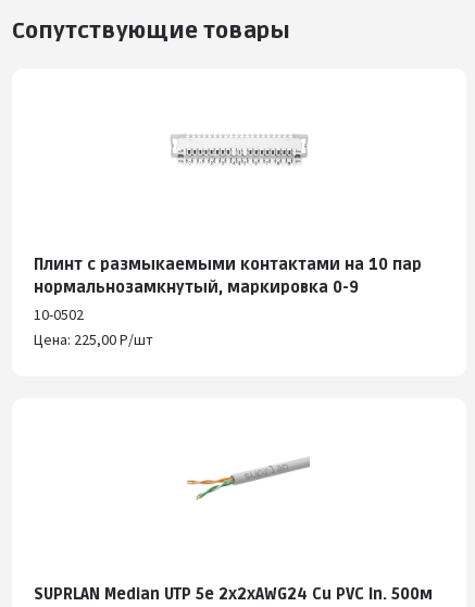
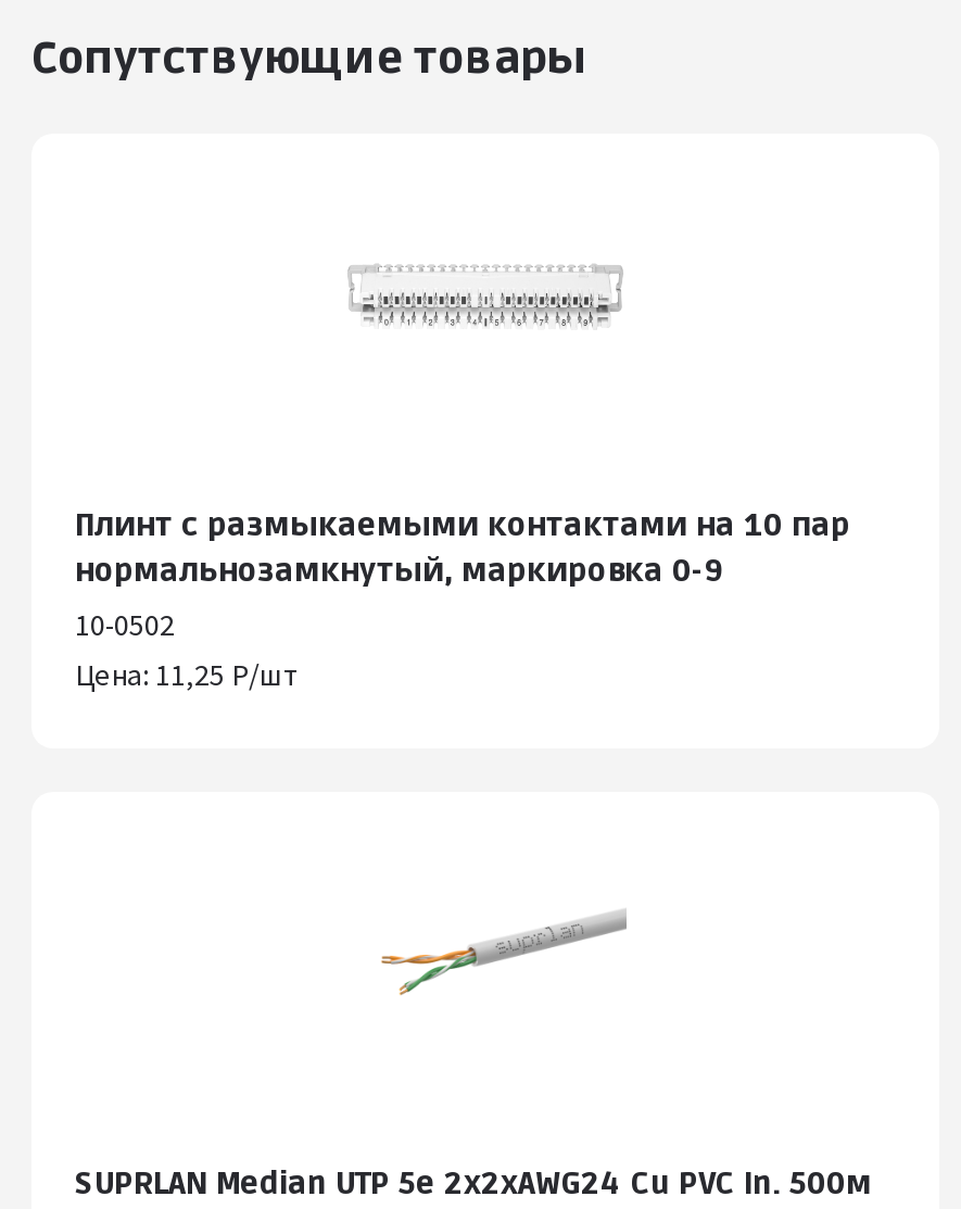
- Цена: 225,00 Р/шт
+ Цена: 11,25 Р/шт
